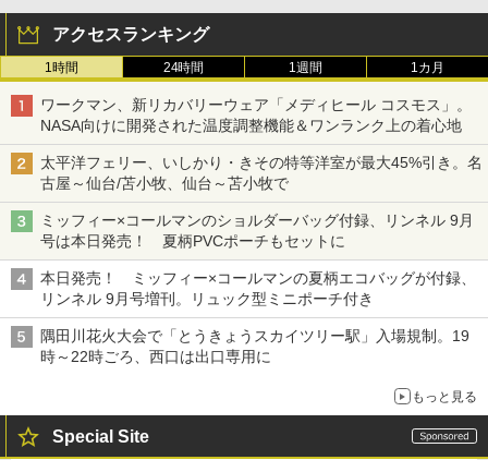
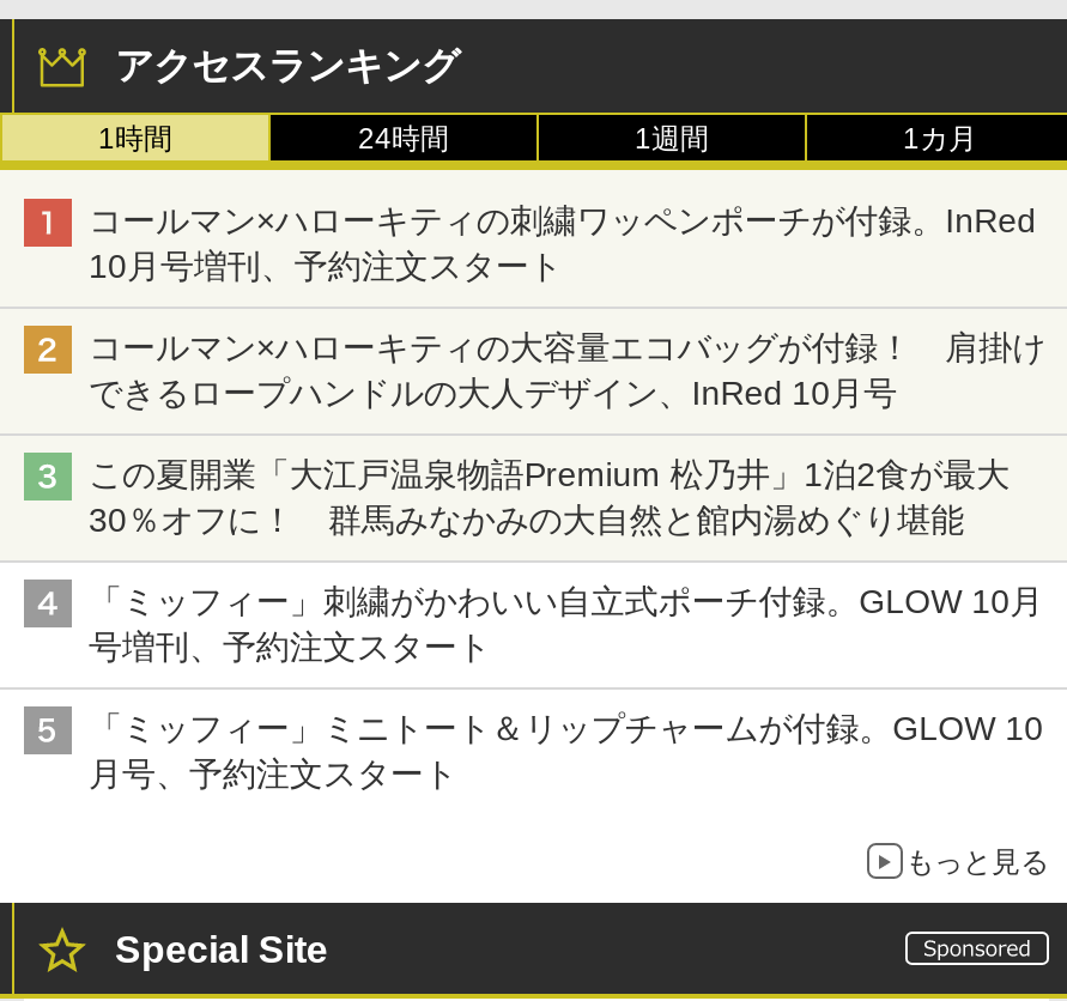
- ワークマン、新リカバリーウェア「メディヒール コスモス」。
- NASA向けに開発された温度調整機能＆ワンランク上の着心地
+ コールマン×ハローキティの刺繍ワッペンポーチが付録。InRed
+ 10月号増刊、予約注文スタート

- 太平洋フェリー、いしかり・きその特等洋室が最大45%引き。名
- 古屋～仙台/苫小牧、仙台～苫小牧で
+ コールマン×ハローキティの大容量エコバッグが付録！ 肩掛け
+ できるロープハンドルの大人デザイン、InRed 10月号

- ミッフィー×コールマンのショルダーバッグ付録、リンネル 9月
- 号は本日発売！ 夏柄PVCポーチもセットに
+ この夏開業「大江戸温泉物語Premium 松乃井」1泊2食が最大
+ 30％オフに！ 群馬みなかみの大自然と館内湯めぐり堪能

- 本日発売！ ミッフィー×コールマンの夏柄エコバッグが付録、
- リンネル 9月号増刊。リュック型ミニポーチ付き
+ 「ミッフィー」刺繍がかわいい自立式ポーチ付録。GLOW 10月
+ 号増刊、予約注文スタート

- 隅田川花火大会で「とうきょうスカイツリー駅」入場規制。19
- 時～22時ごろ、西口は出口専用に
+ 「ミッフィー」ミニトート＆リップチャームが付録。GLOW 10
+ 月号、予約注文スタート
